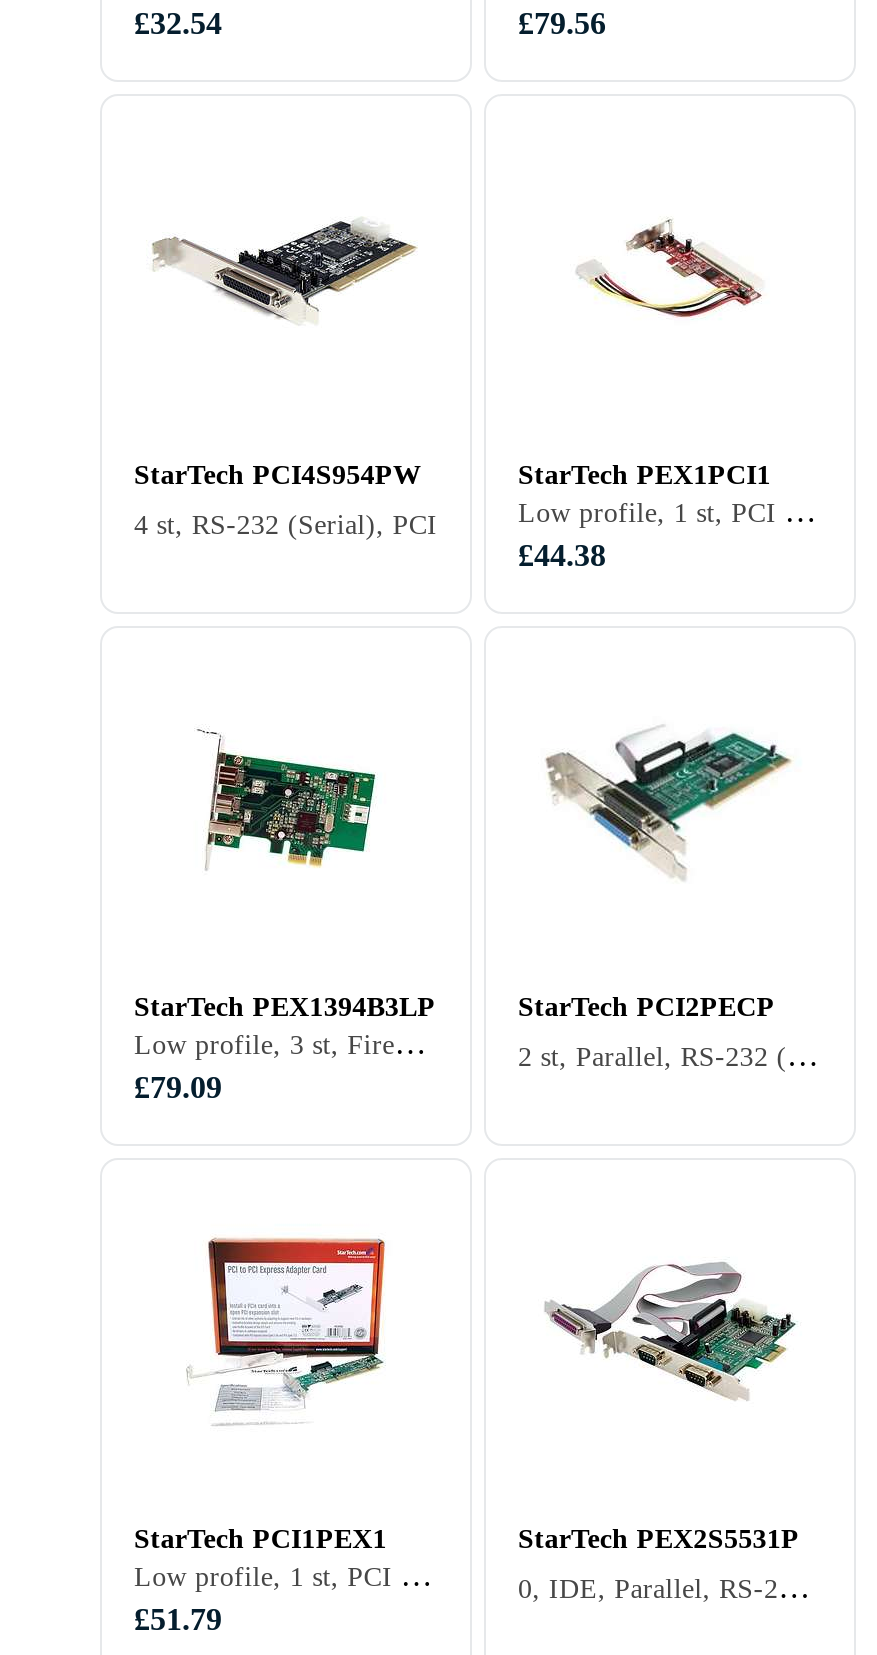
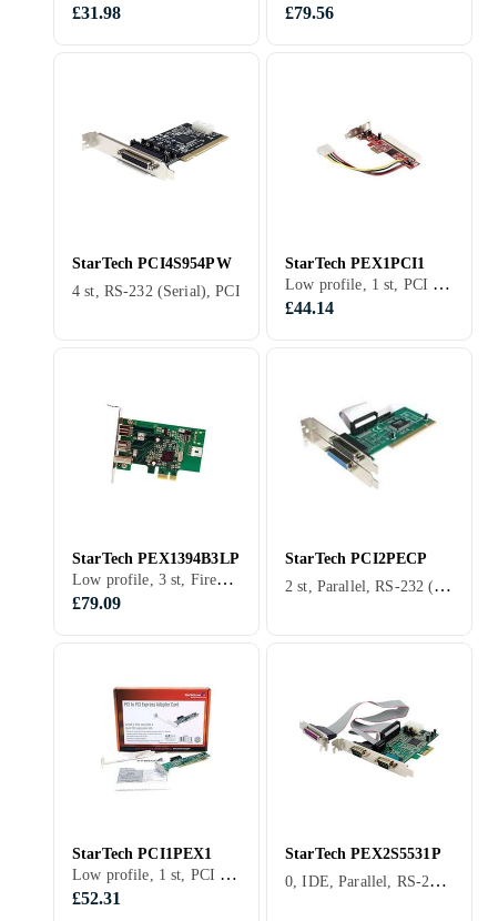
- £32.54
+ £31.98

- £44.38
+ £44.14

- £51.79
+ £52.31
